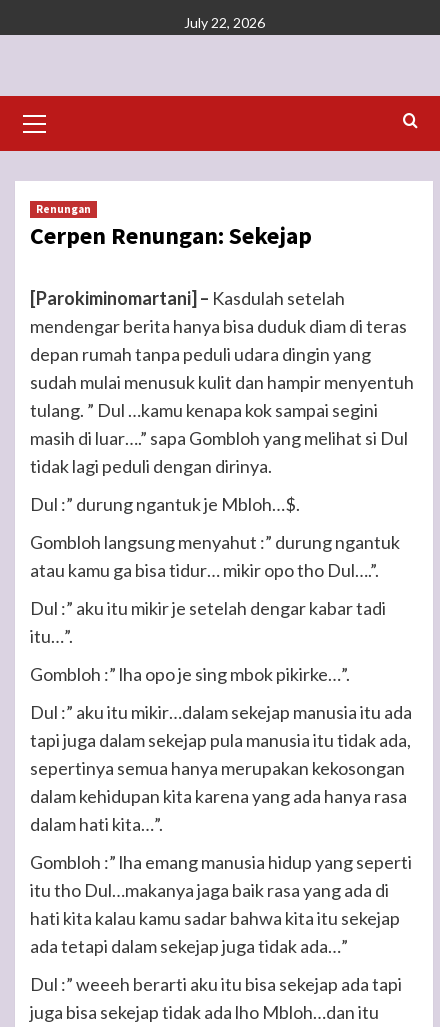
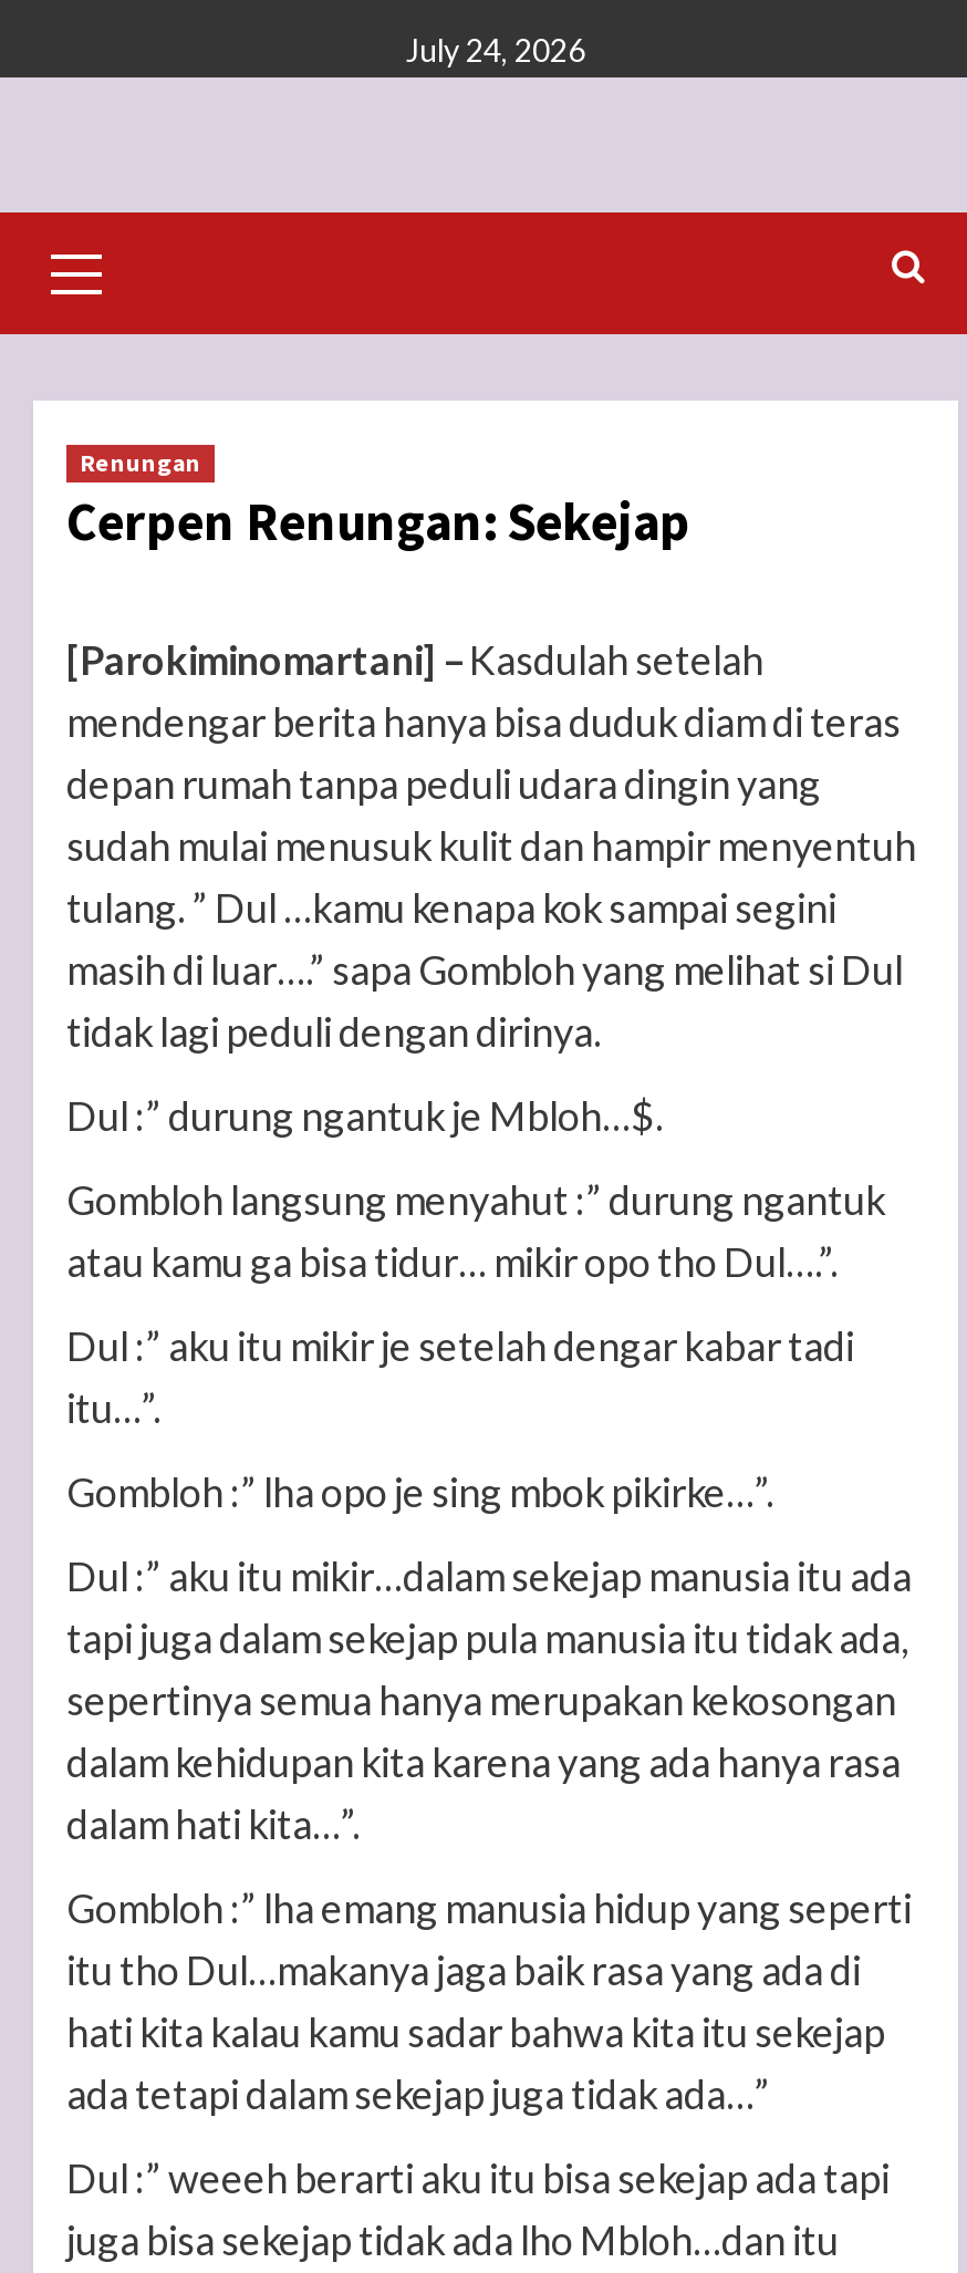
- July 22, 2026
+ July 24, 2026
